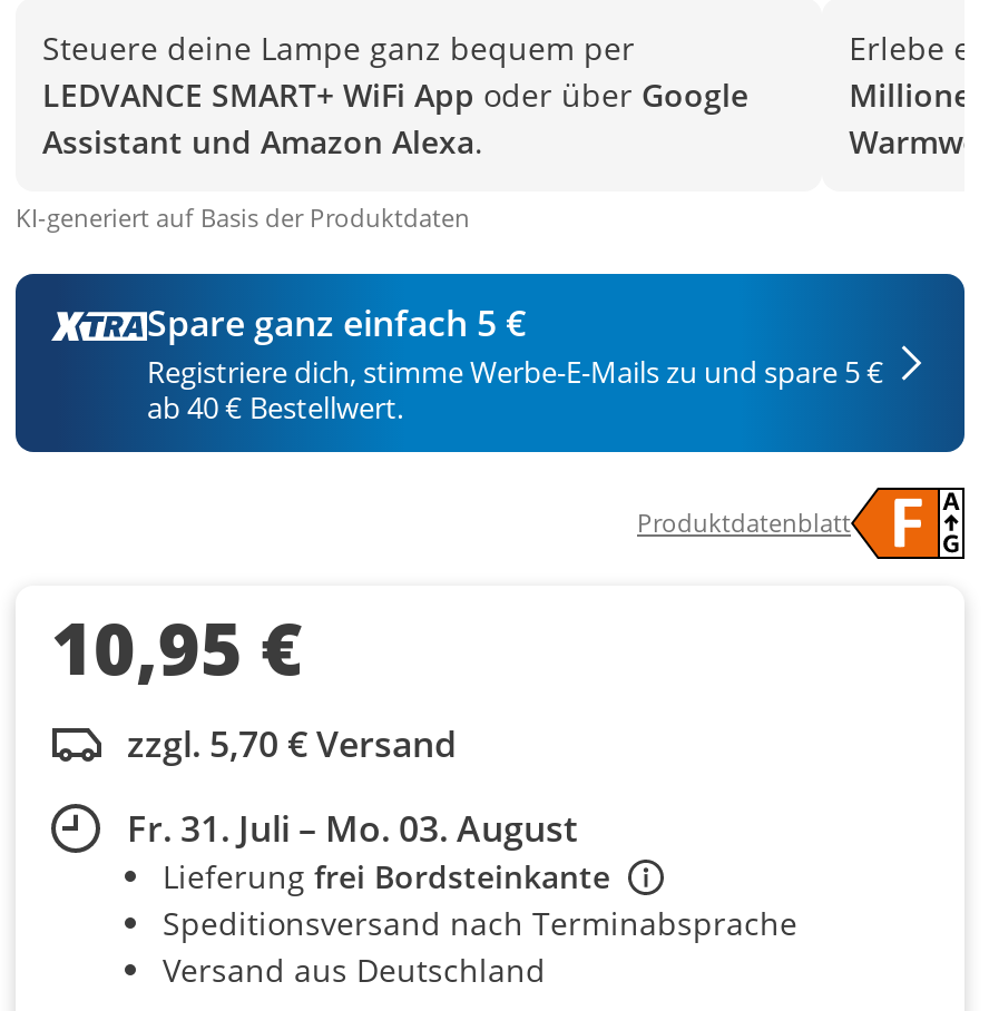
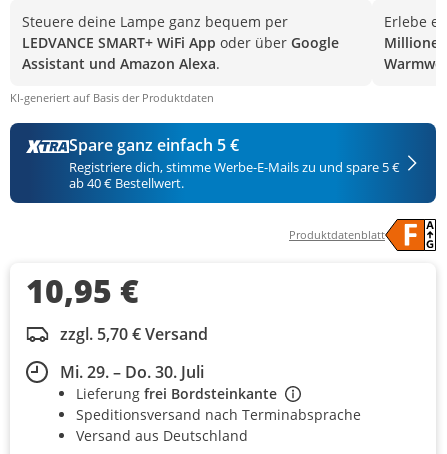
- Fr. 31. Juli – Mo. 03. August
+ Mi. 29. – Do. 30. Juli
